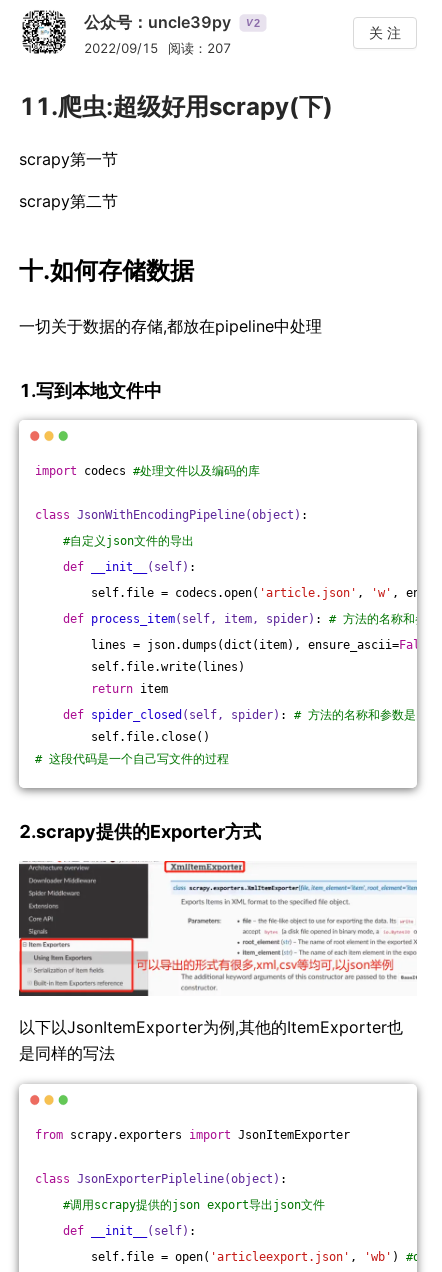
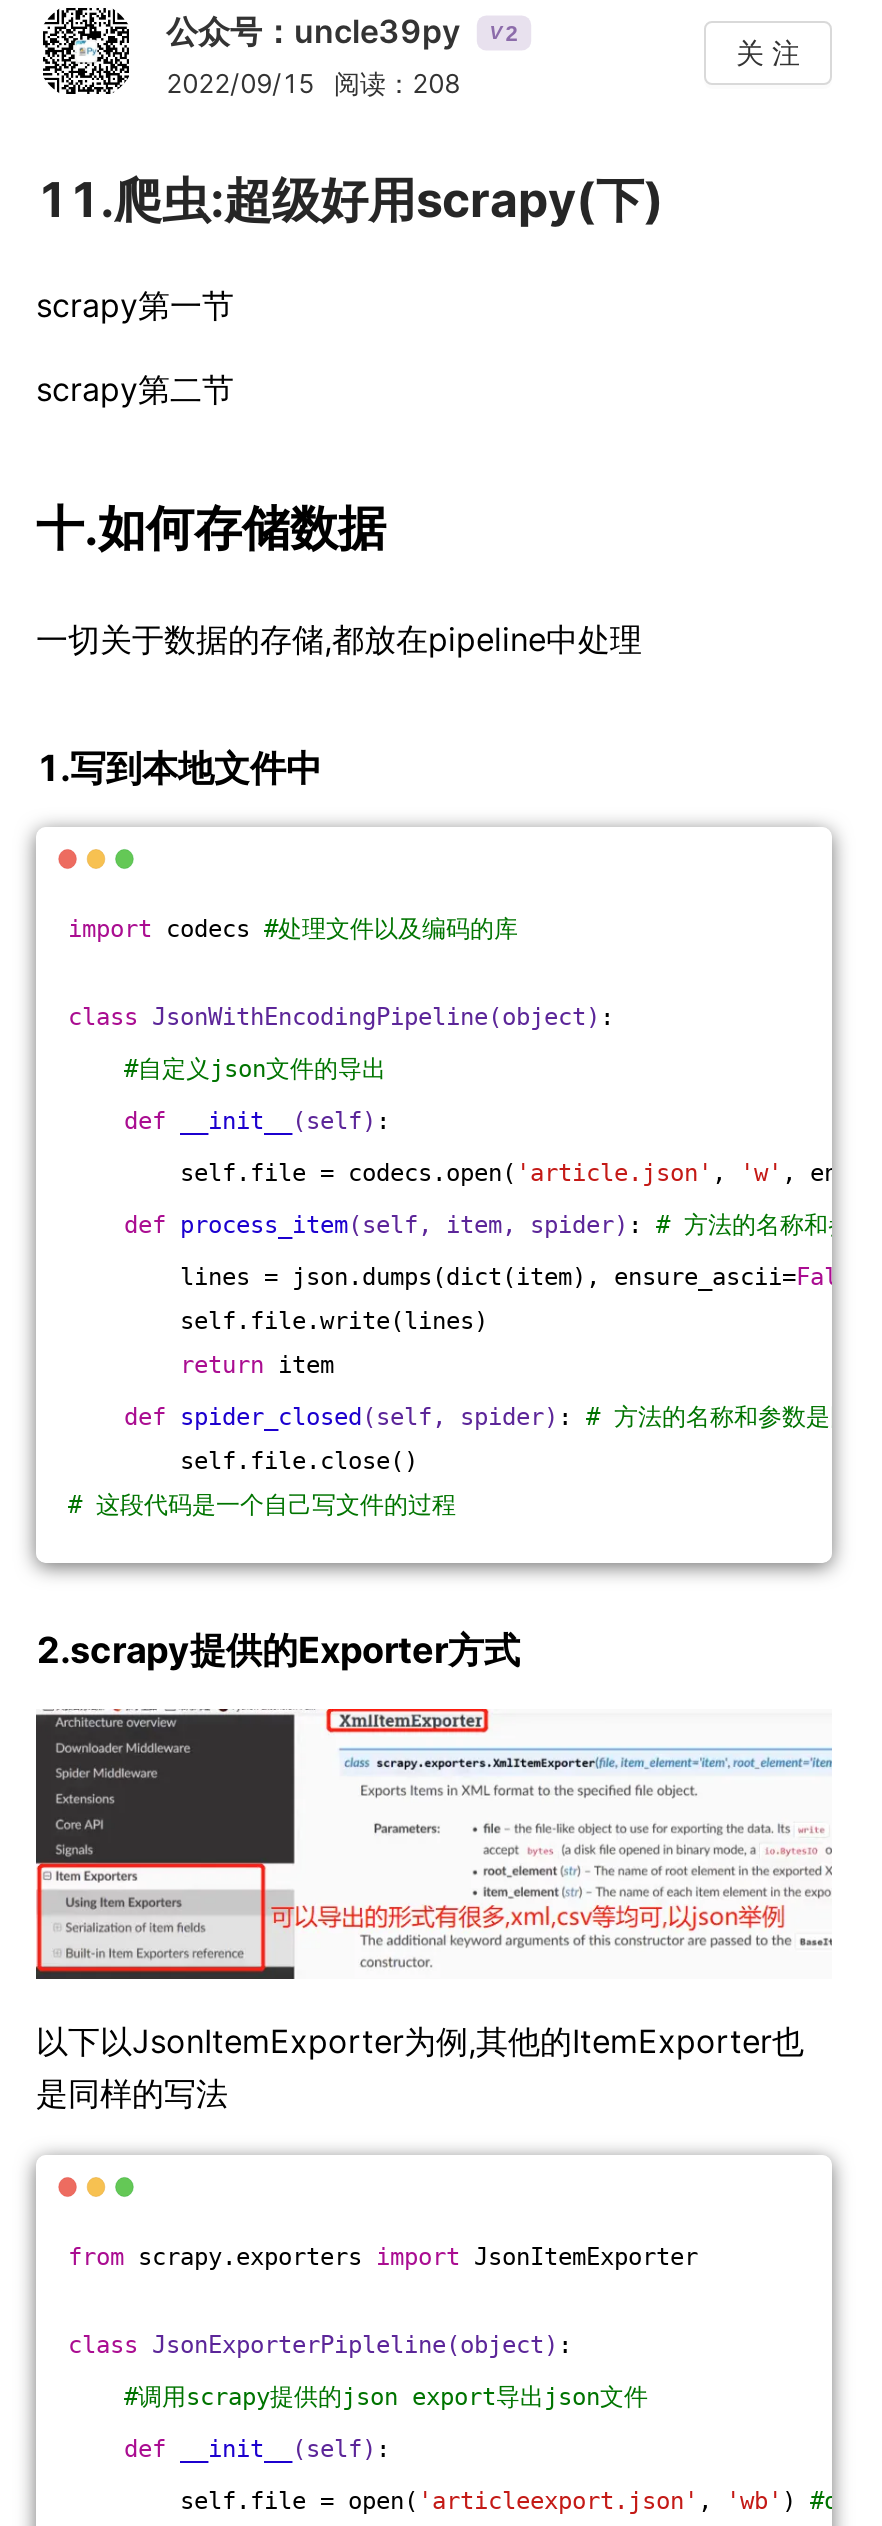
- 2022/09/15 阅读：207
+ 2022/09/15 阅读：208
